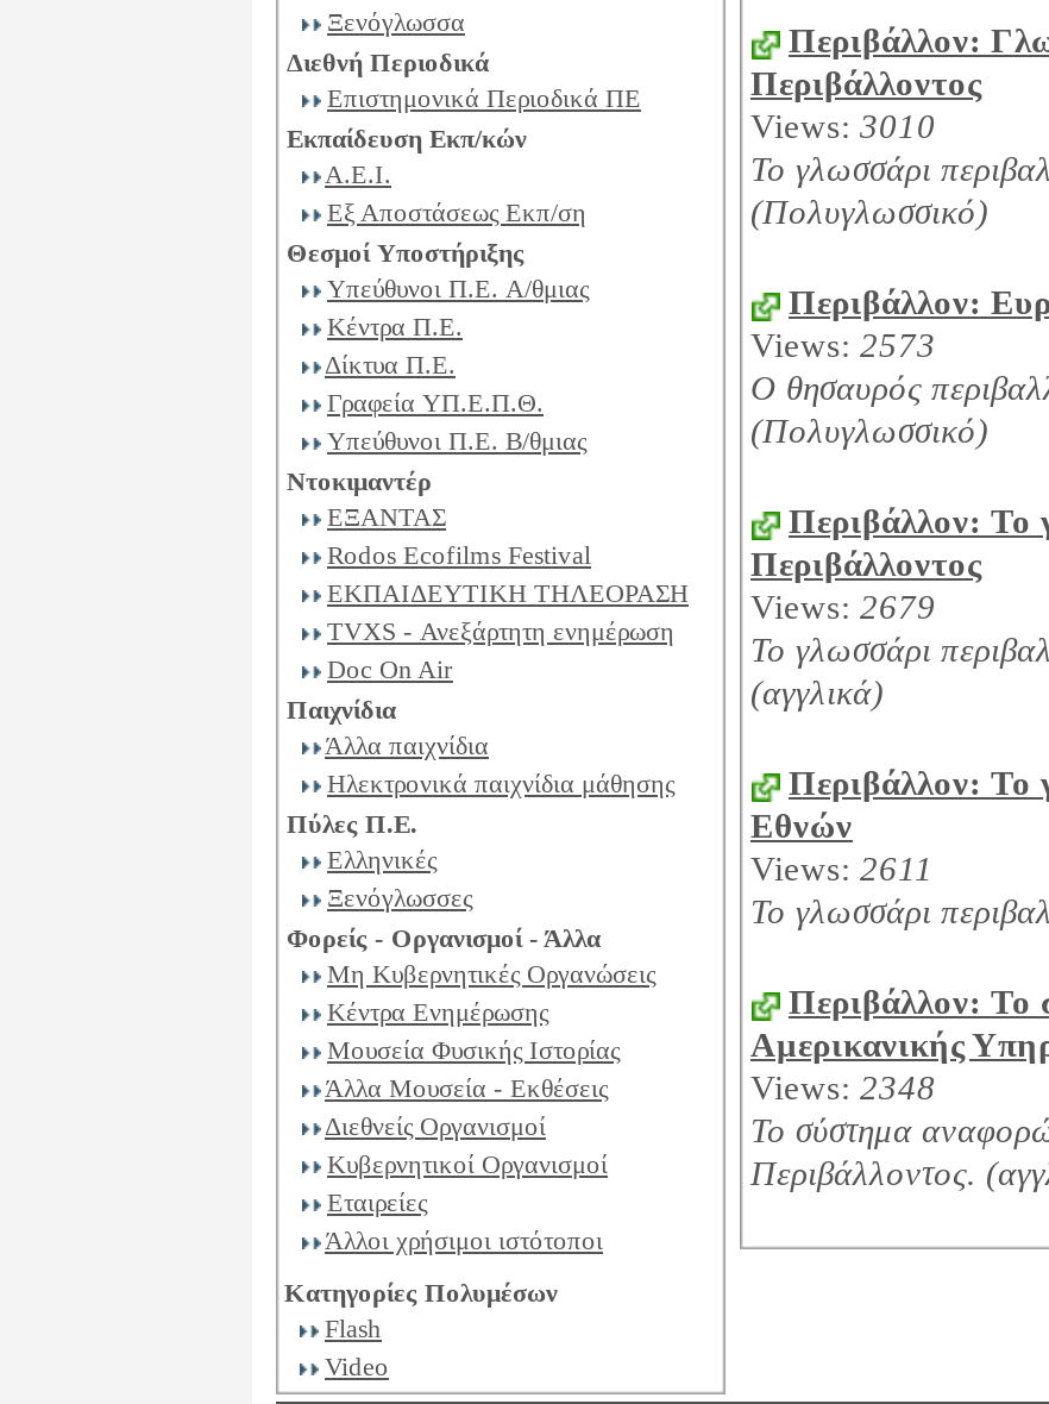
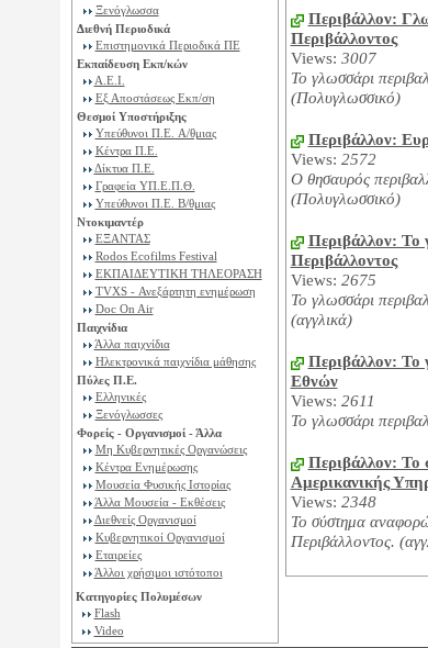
- Views: 3010
+ Views: 3007

- Views: 2573
+ Views: 2572

- Views: 2679
+ Views: 2675
